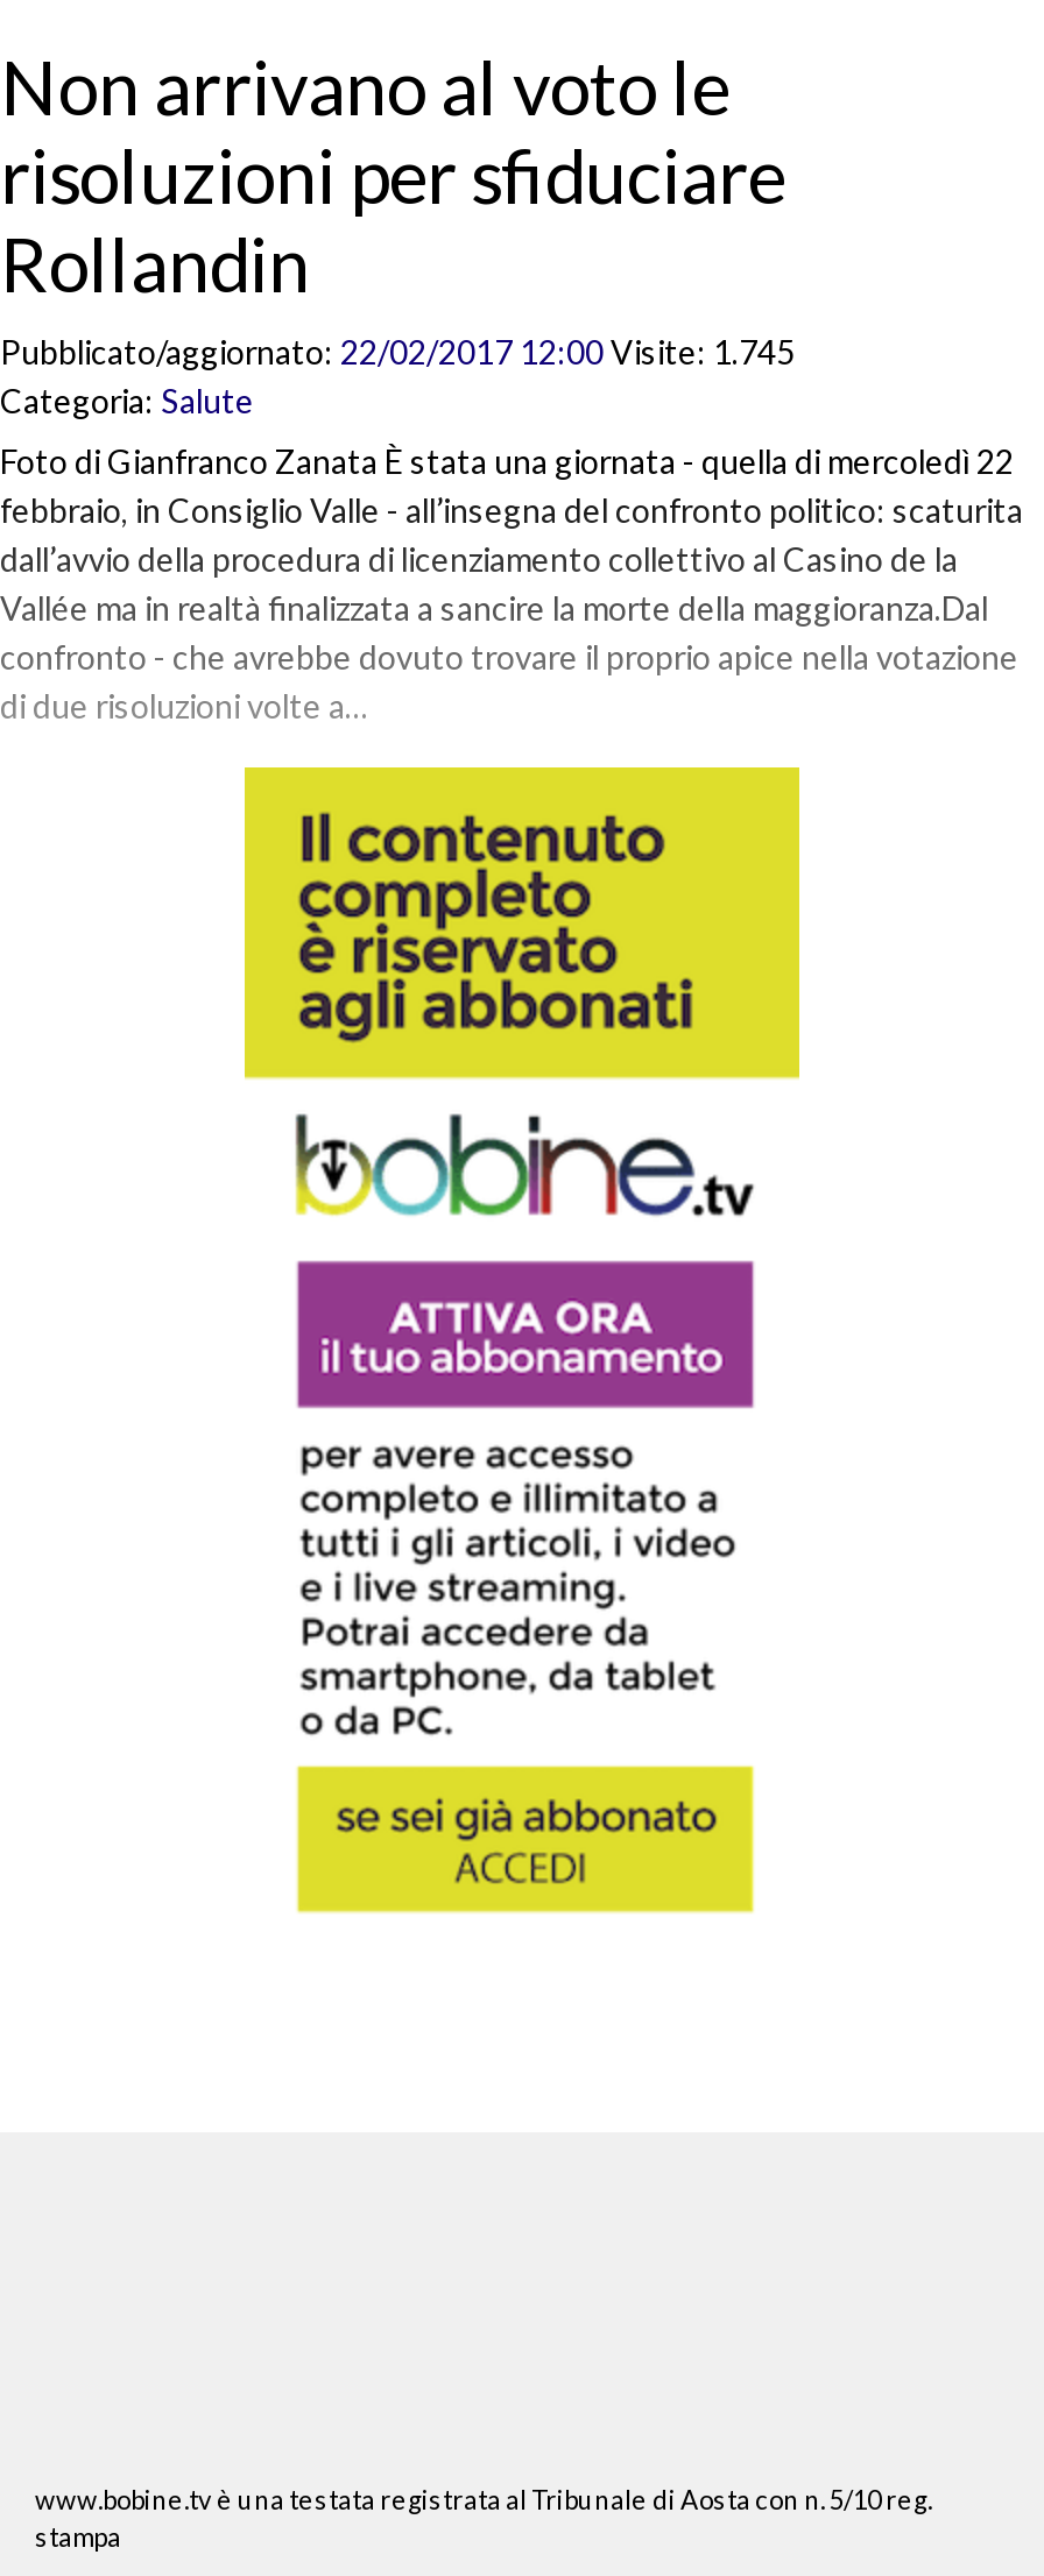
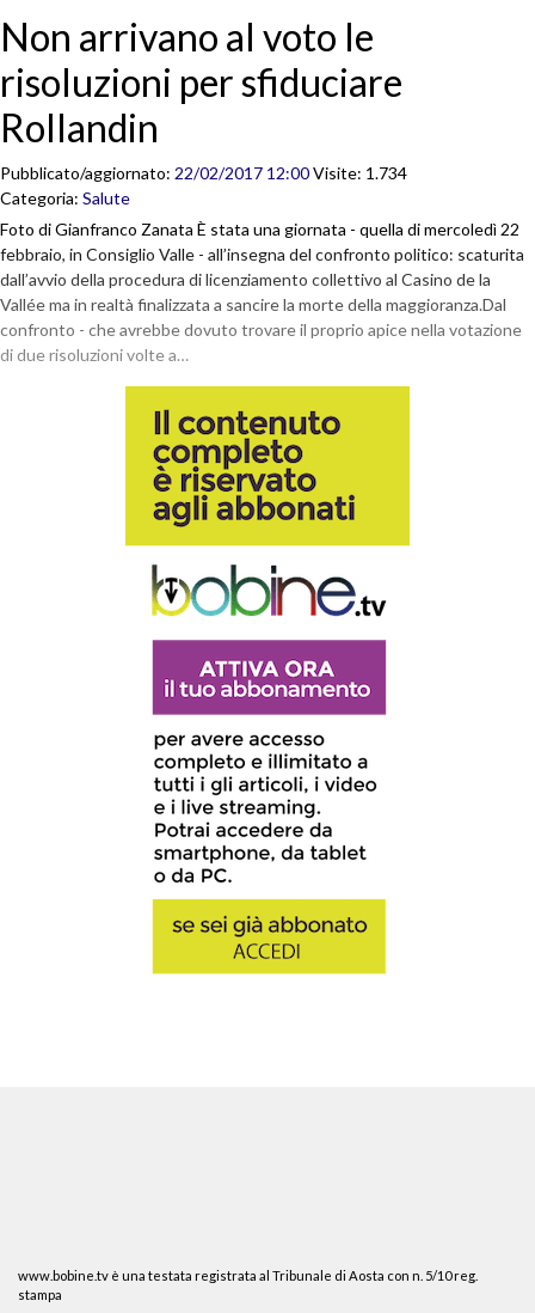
- Pubblicato/aggiornato: 22/02/2017 12:00 Visite: 1.745
+ Pubblicato/aggiornato: 22/02/2017 12:00 Visite: 1.734
